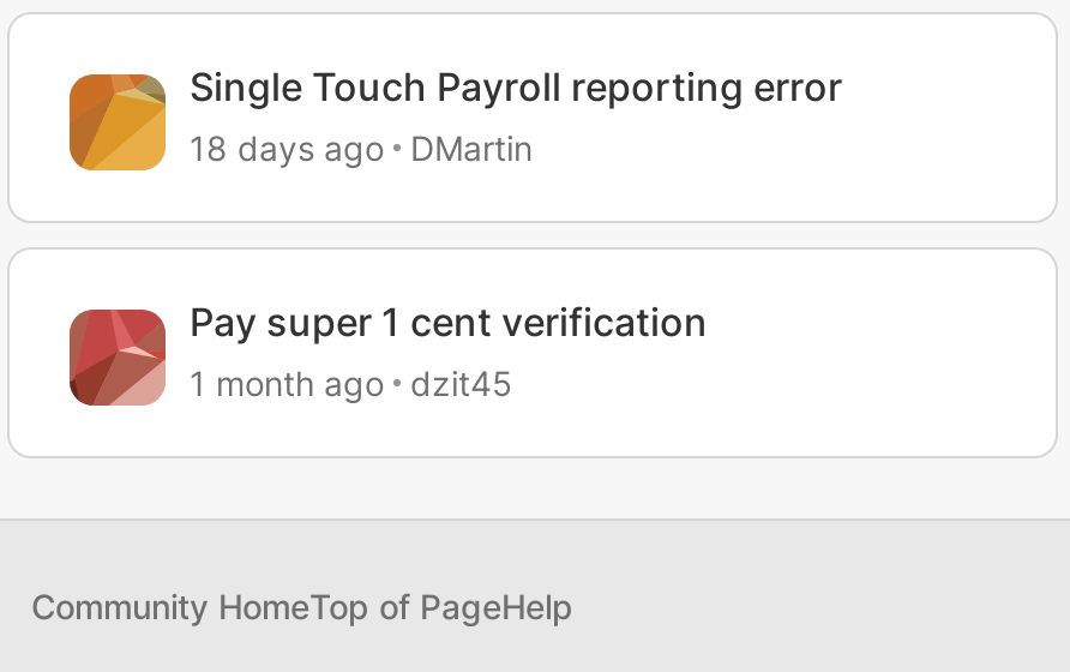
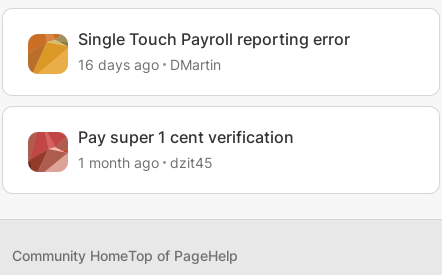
- 18 days ago DMartin
+ 16 days ago DMartin
